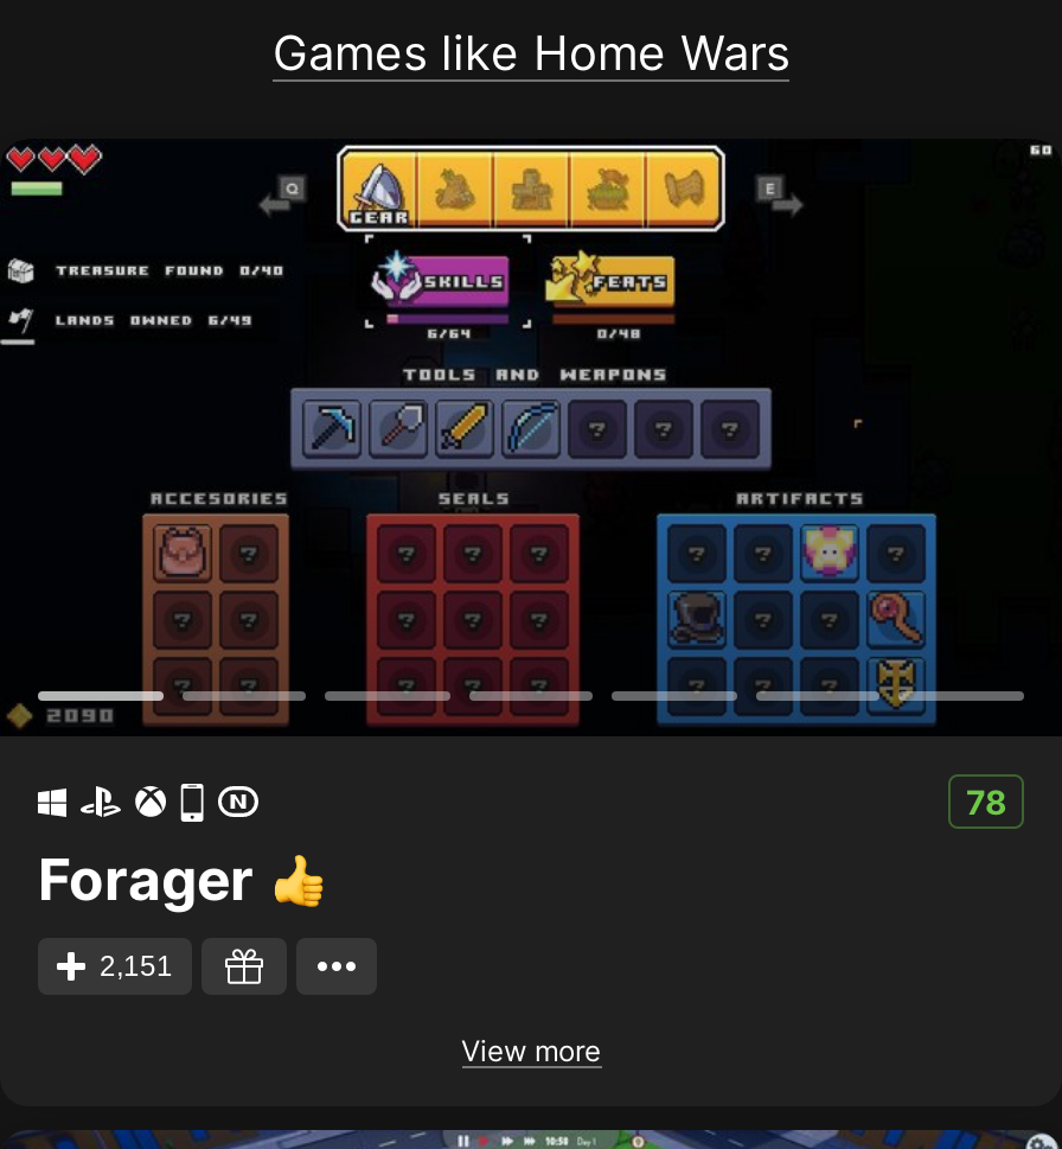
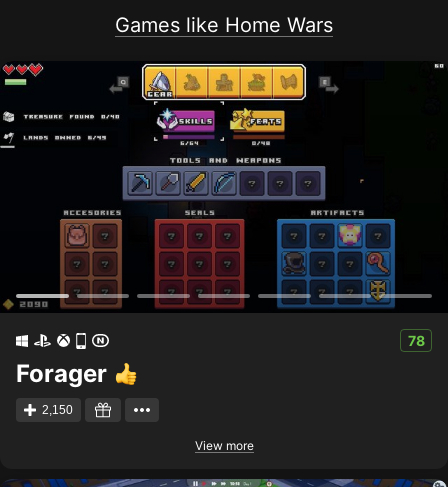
- 2,151
+ 2,150
